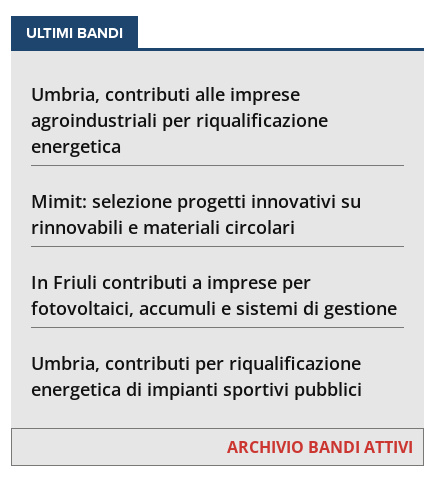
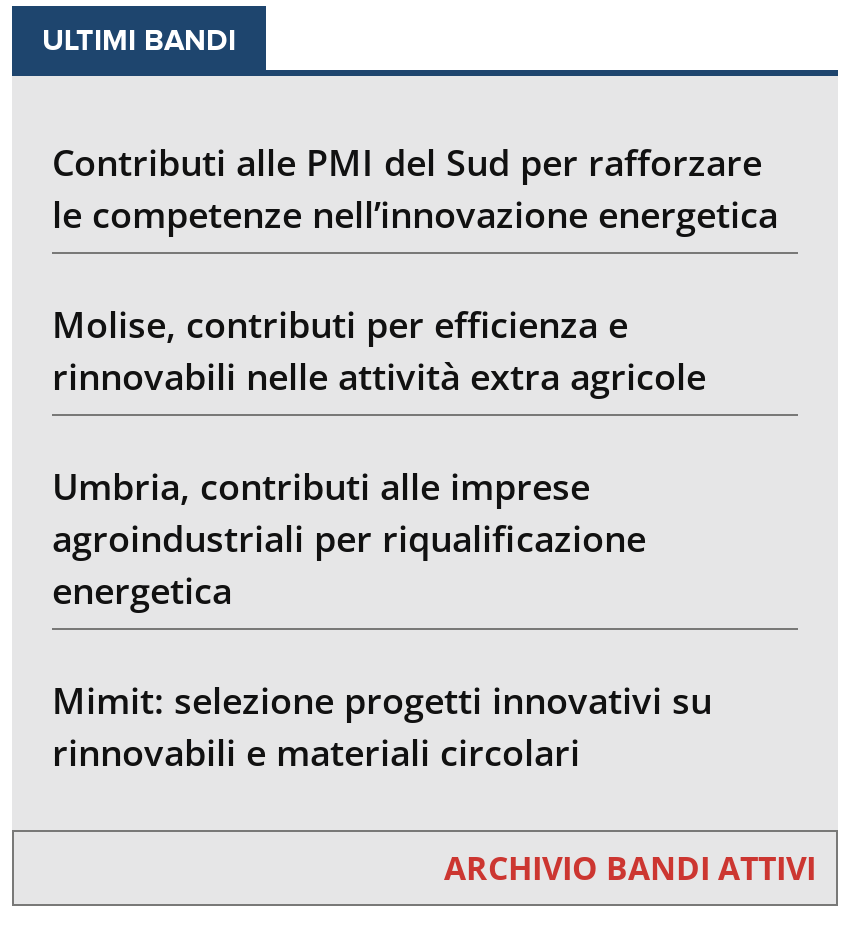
+ Contributi alle PMI del Sud per rafforzare
+ le competenze nell’innovazione energetica
+ Molise, contributi per efficienza e
+ rinnovabili nelle attività extra agricole

moved down: Umbria, contributi alle imprese | agroindustriali per riqualificazione | energetica | Mimit: selezione progetti innovativi su | rinnovabili e materiali circolari

- In Friuli contributi a imprese per
- fotovoltaici, accumuli e sistemi di gestione
- Umbria, contributi per riqualificazione
- energetica di impianti sportivi pubblici
